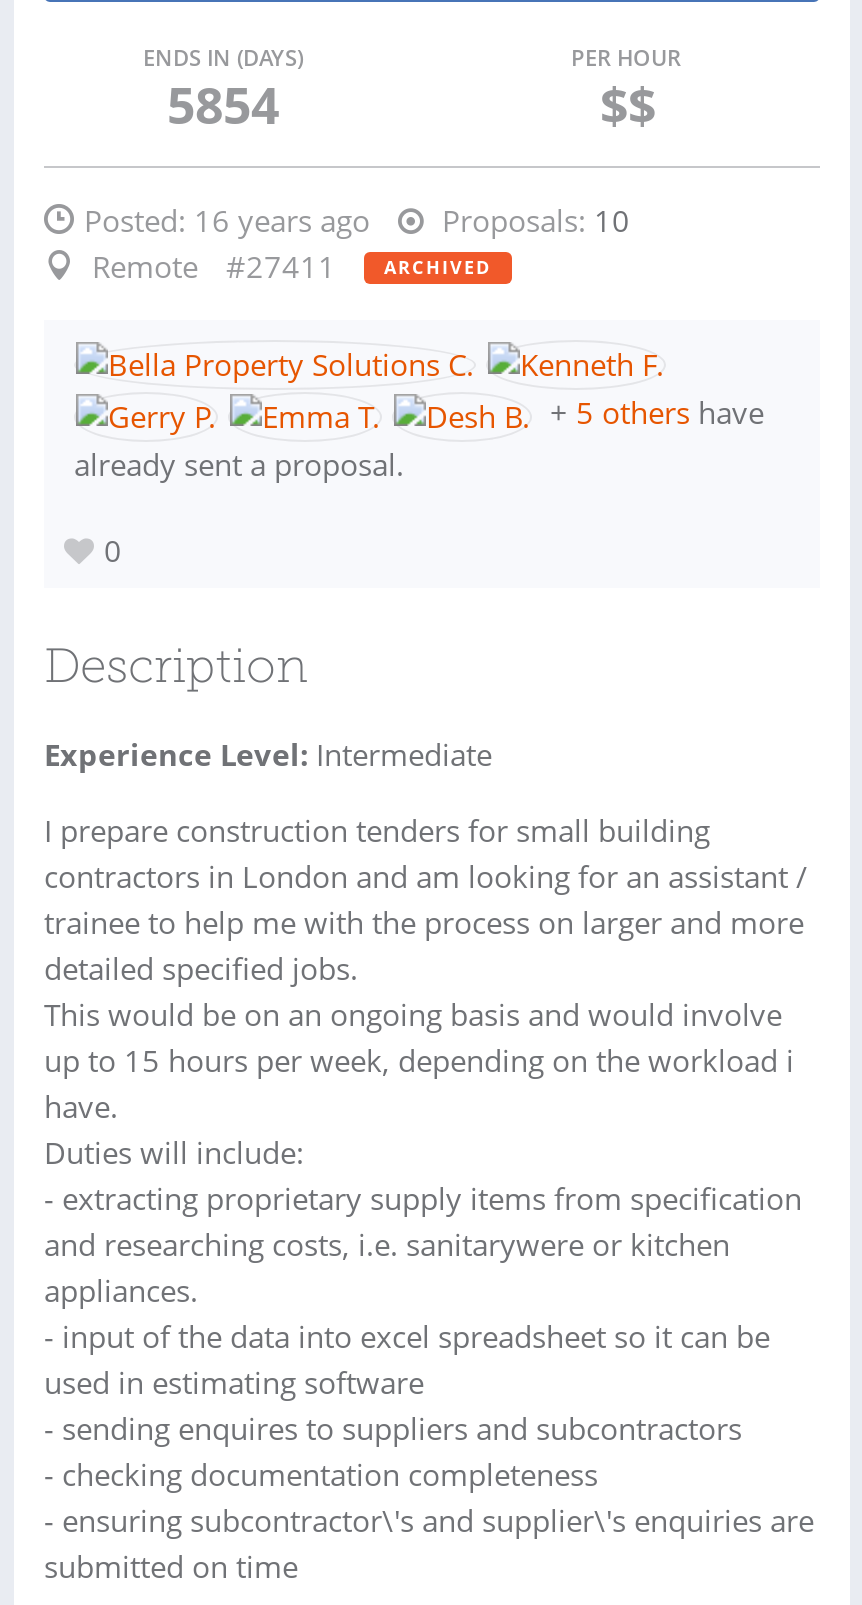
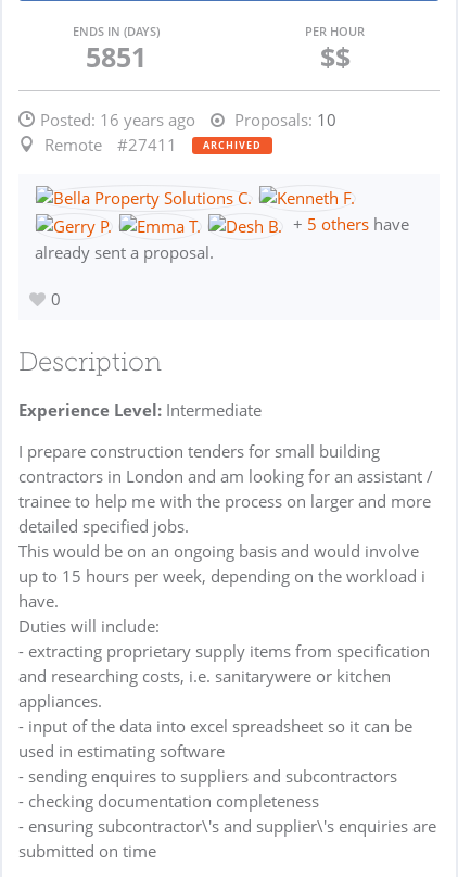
- 5854
+ 5851
